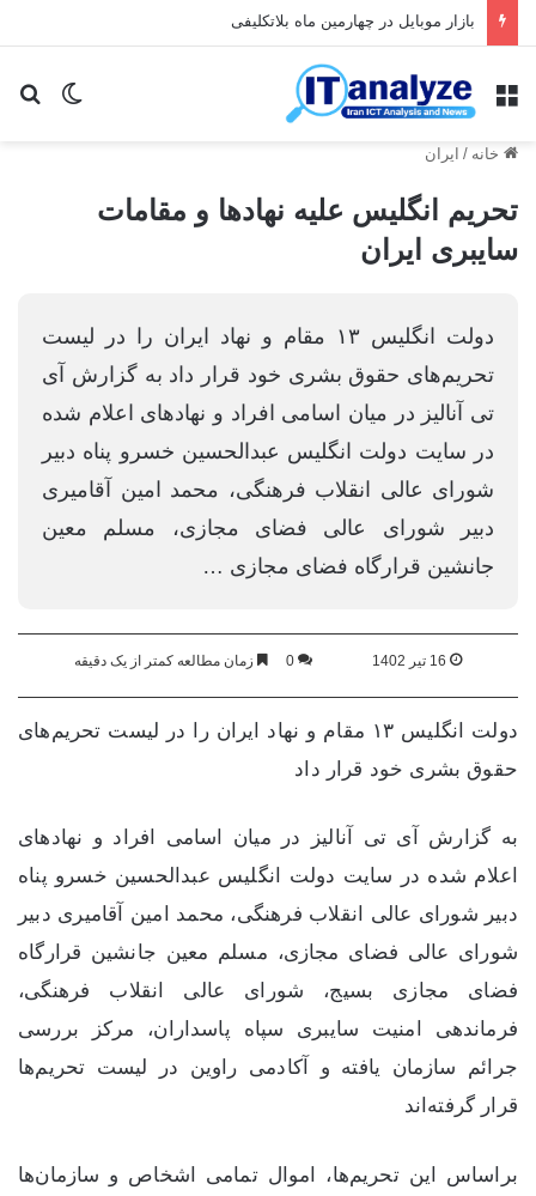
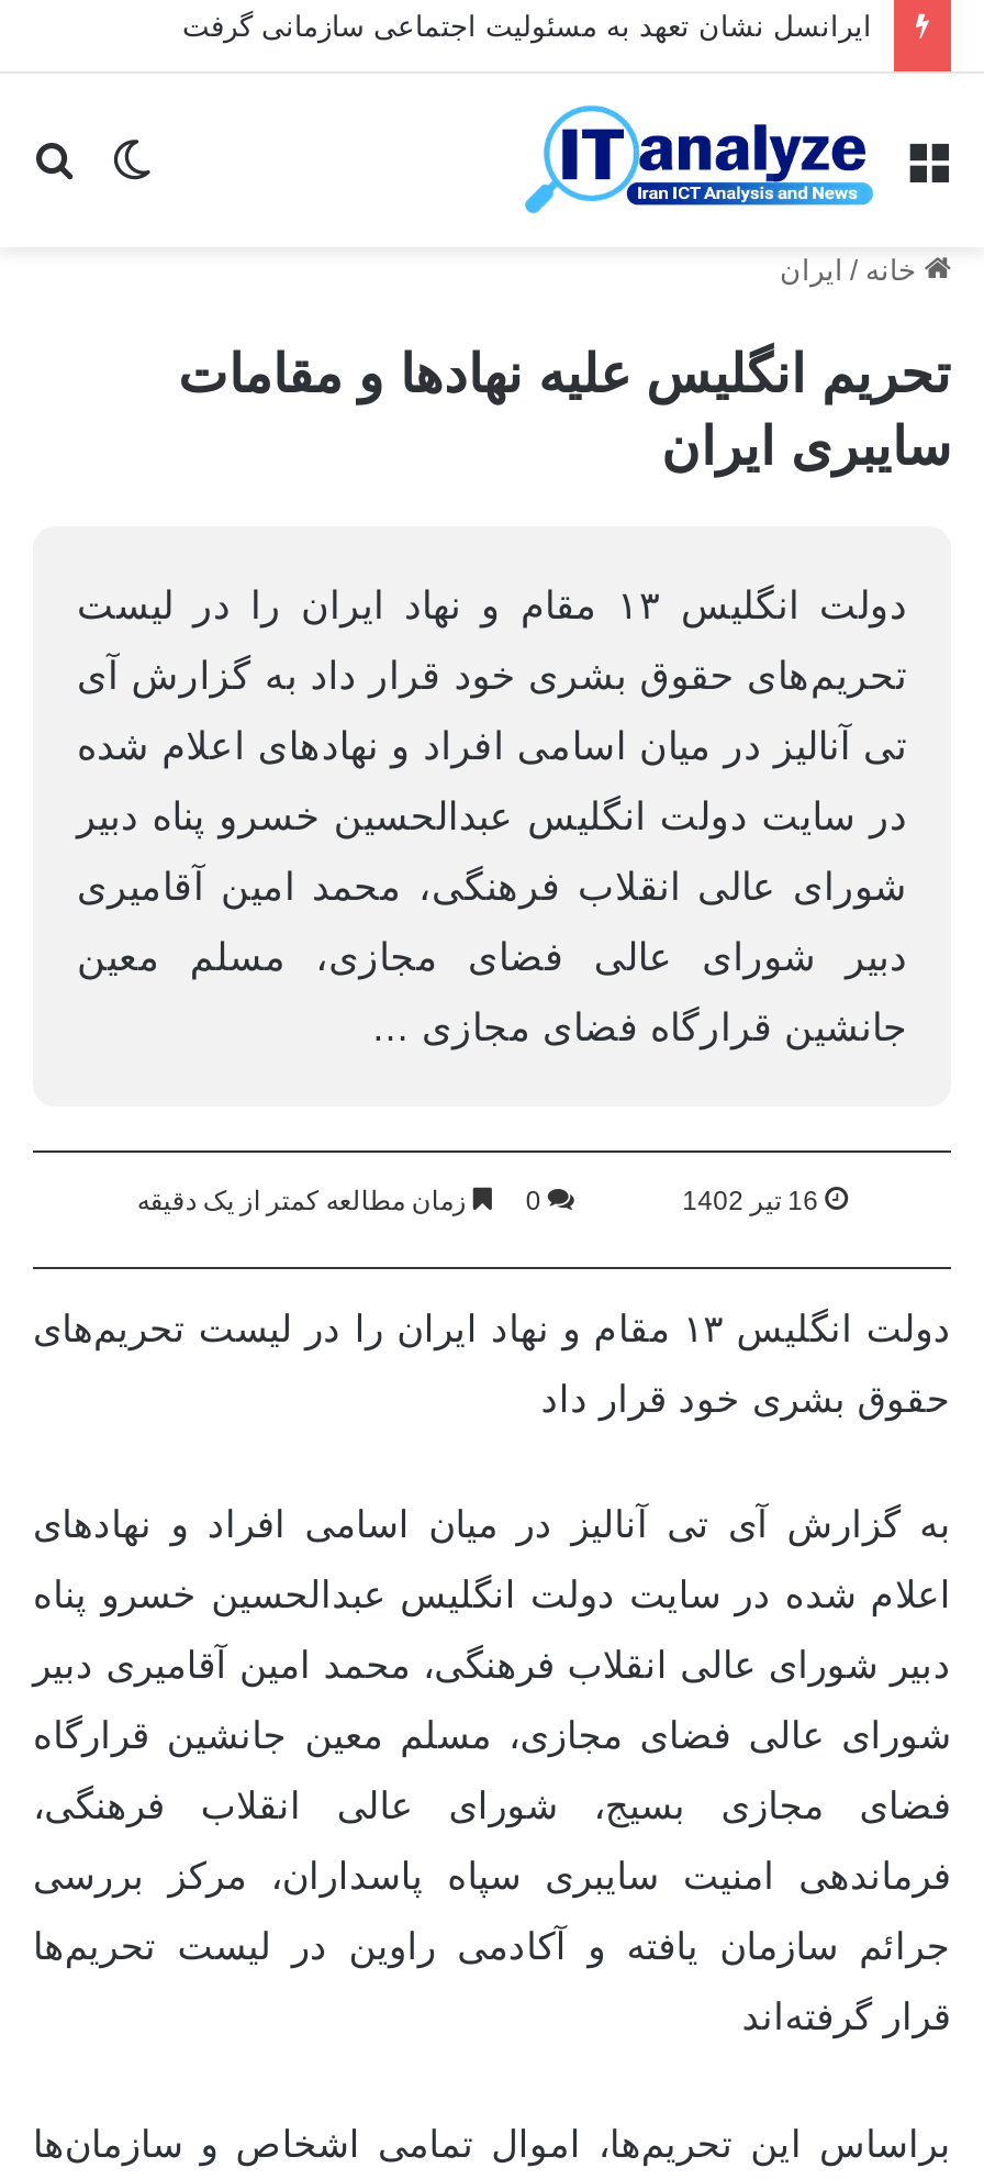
- بازار موبایل در چهارمین ماه بلاتکلیفی
+ ایرانسل نشان تعهد به مسئولیت اجتماعی سازمانی گرفت
